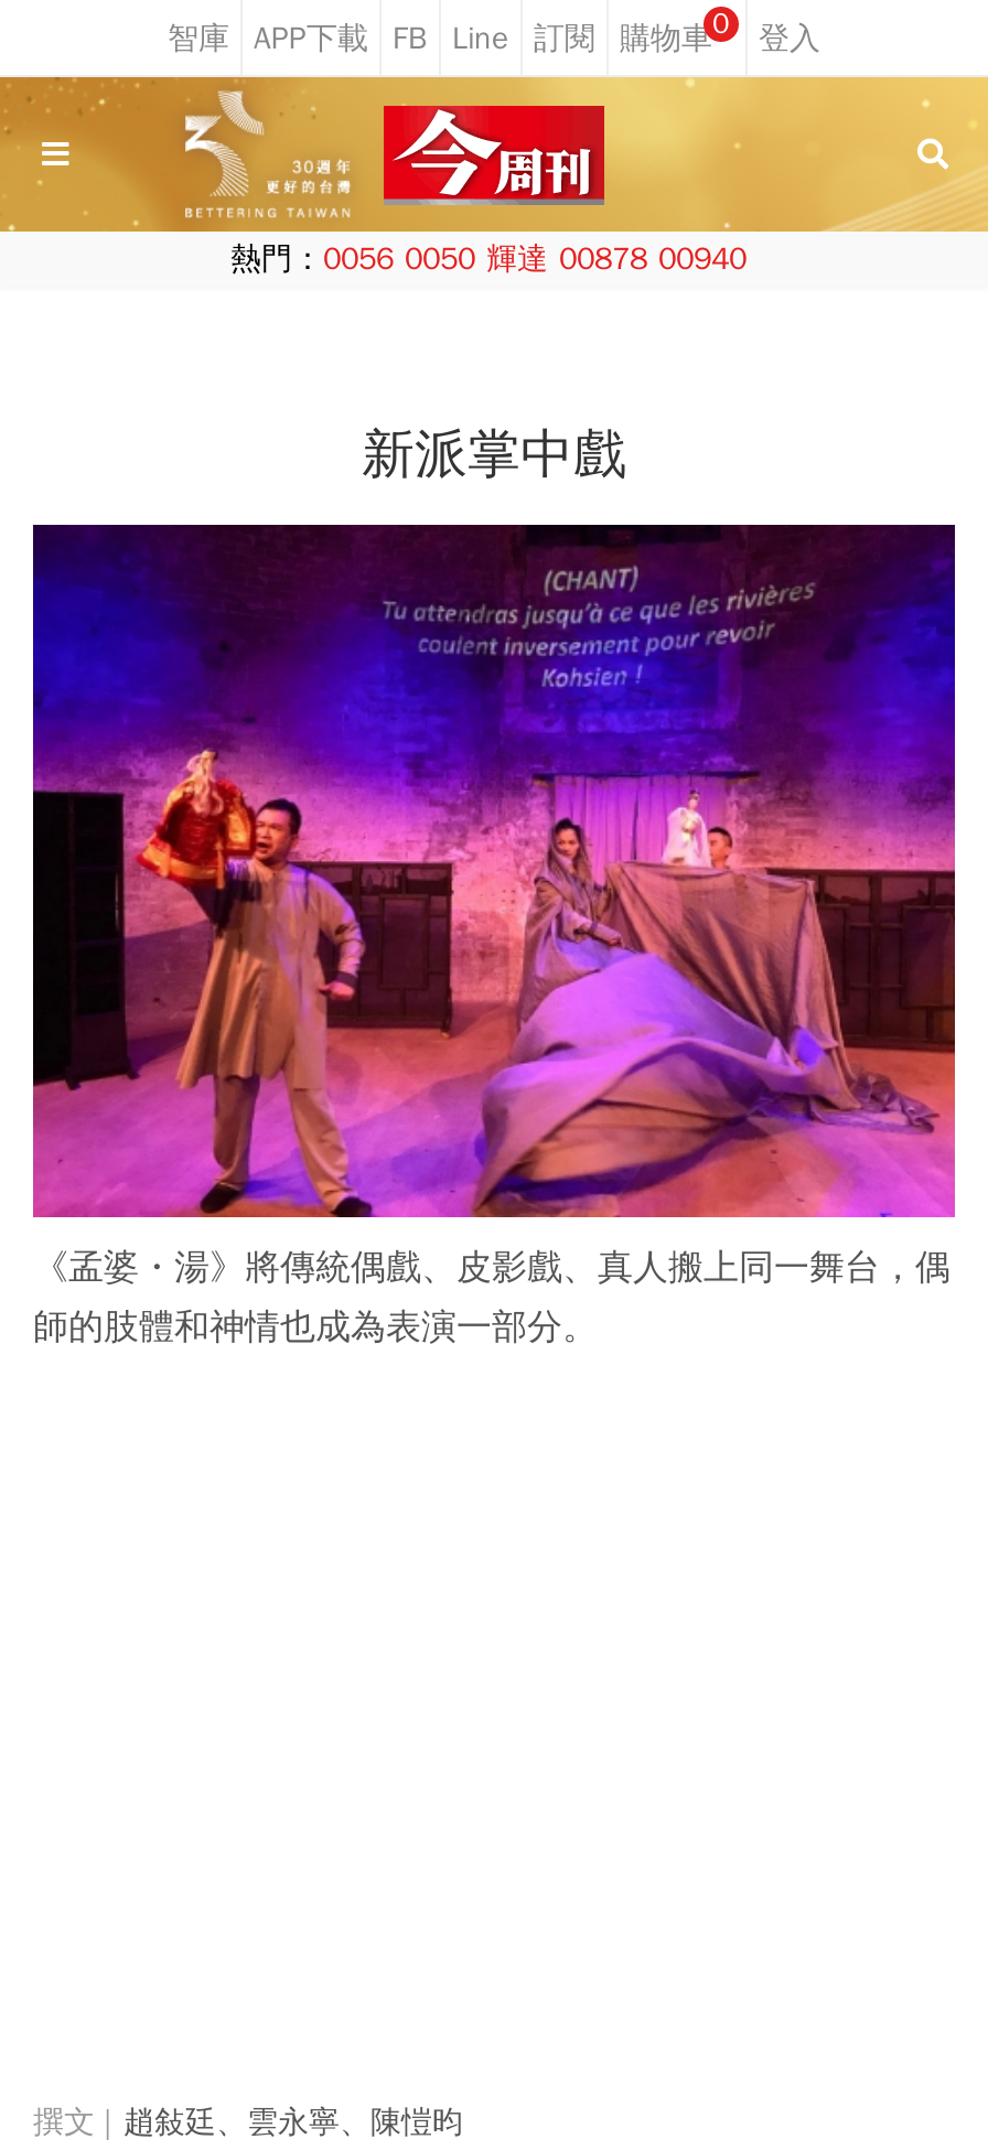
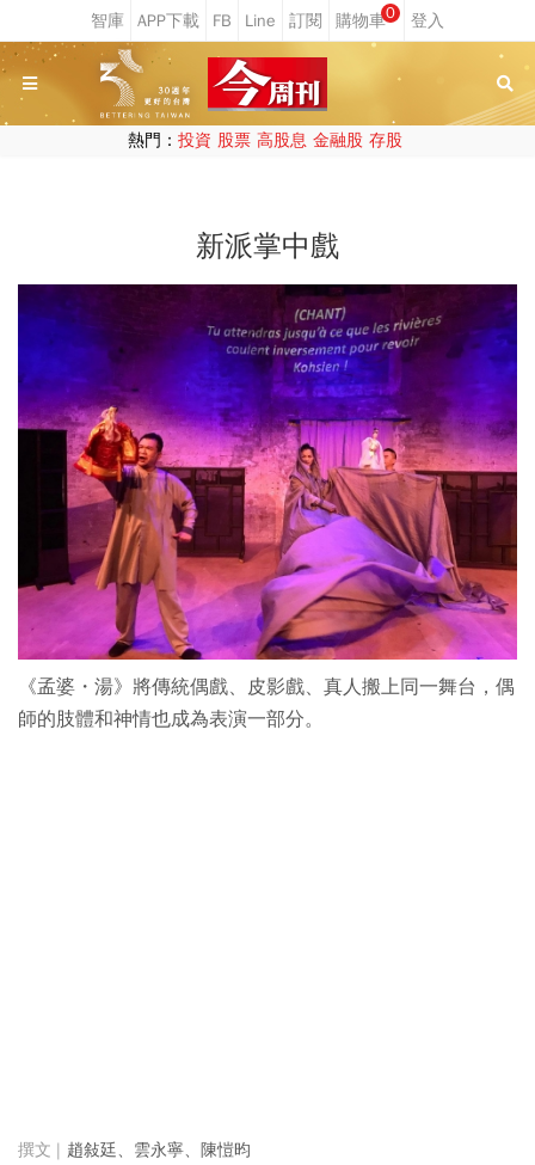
- 熱門：0056 0050 輝達 00878 00940
+ 熱門：投資 股票 高股息 金融股 存股
